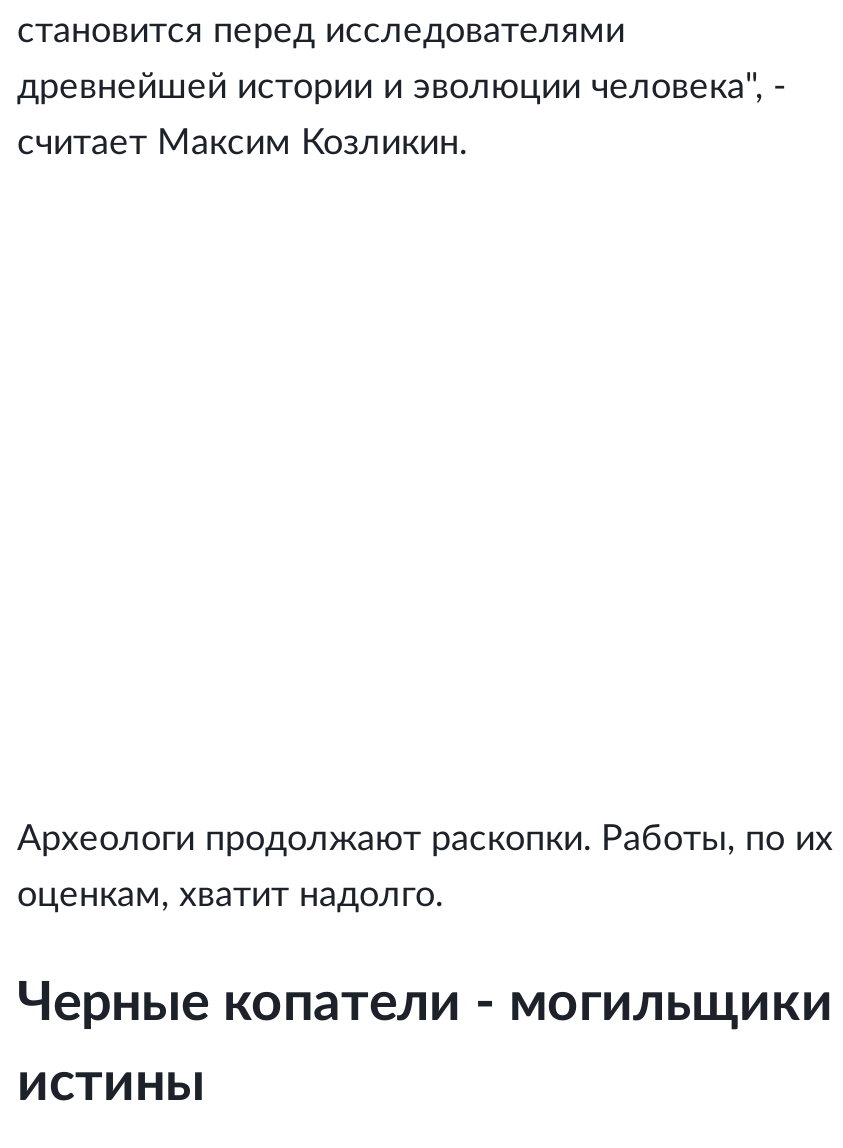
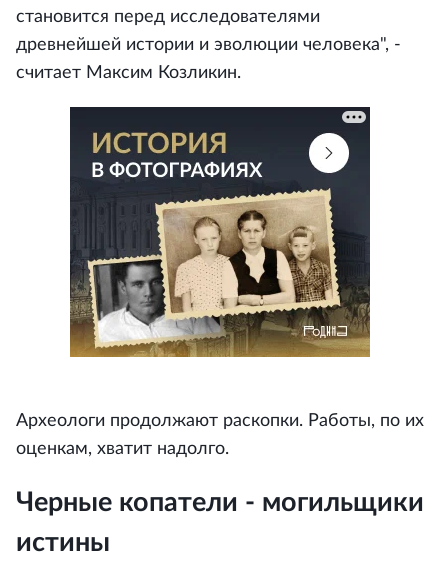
+ [image]
